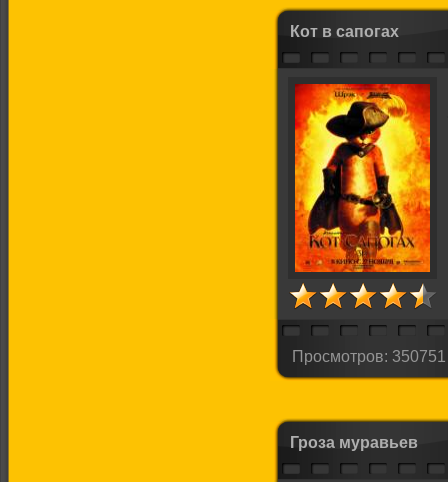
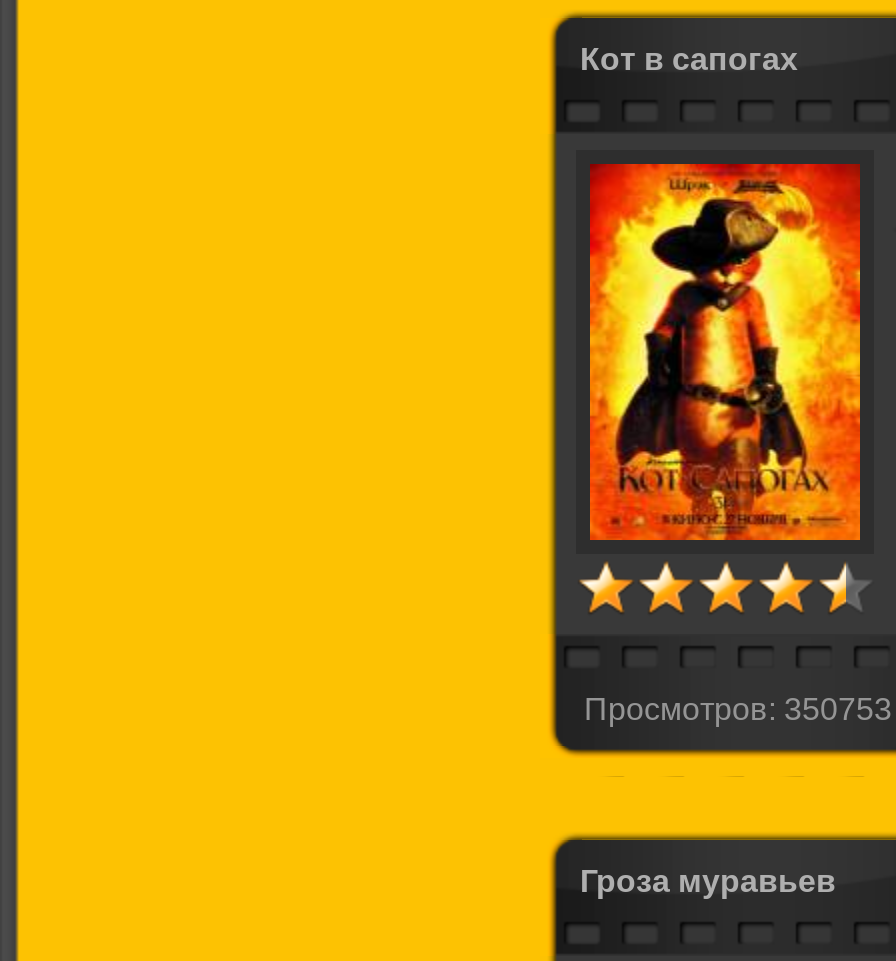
- Просмотров: 350751
+ Просмотров: 350753
